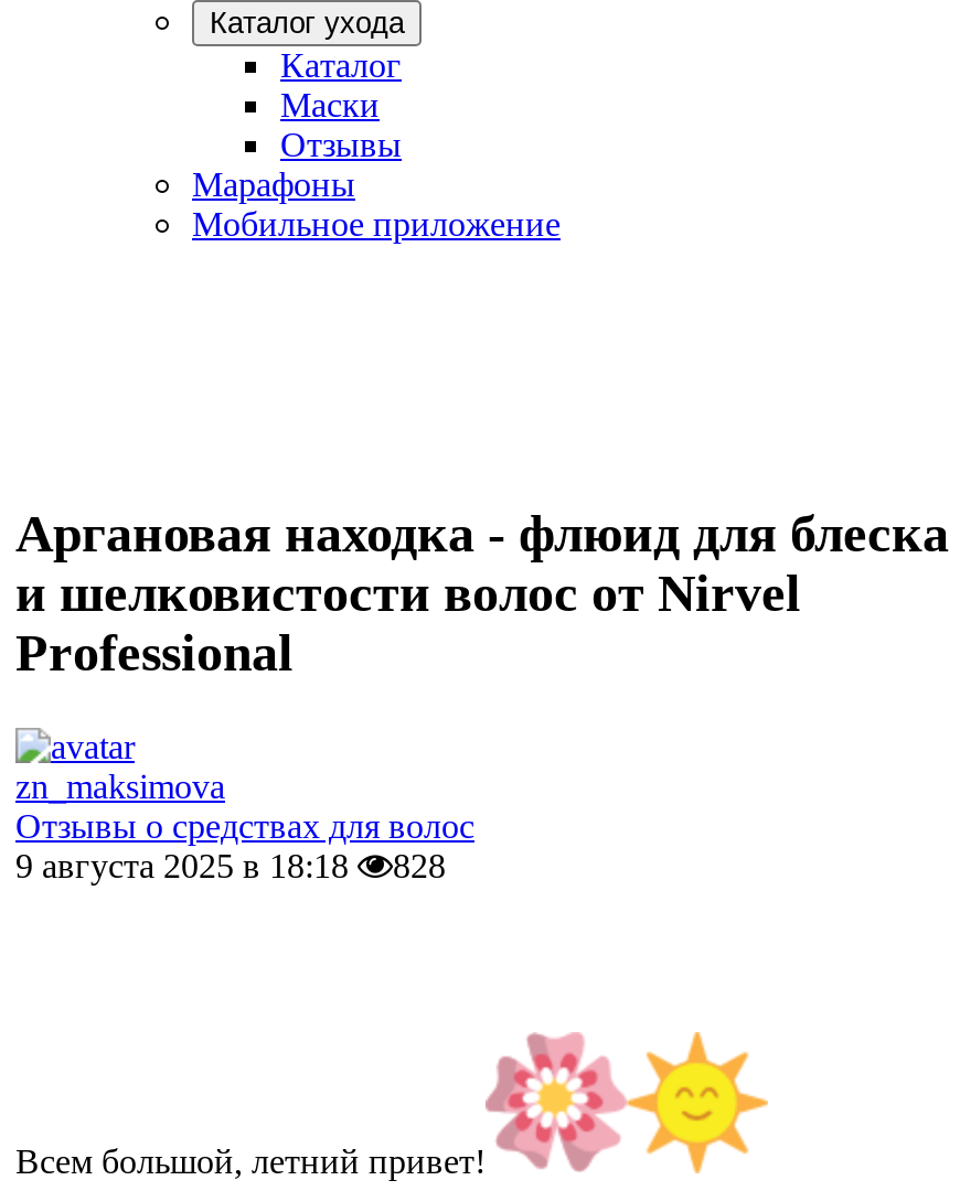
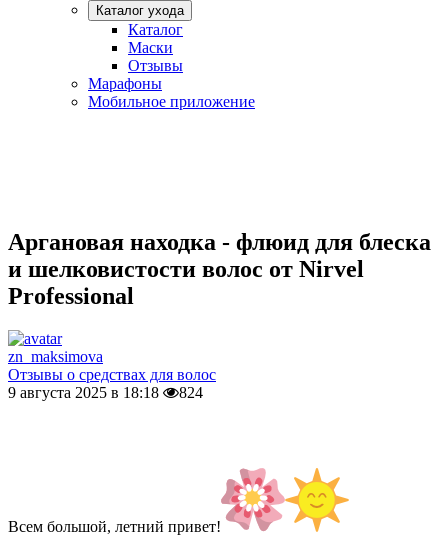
- 9 августа 2025 в 18:18 828
+ 9 августа 2025 в 18:18 824
